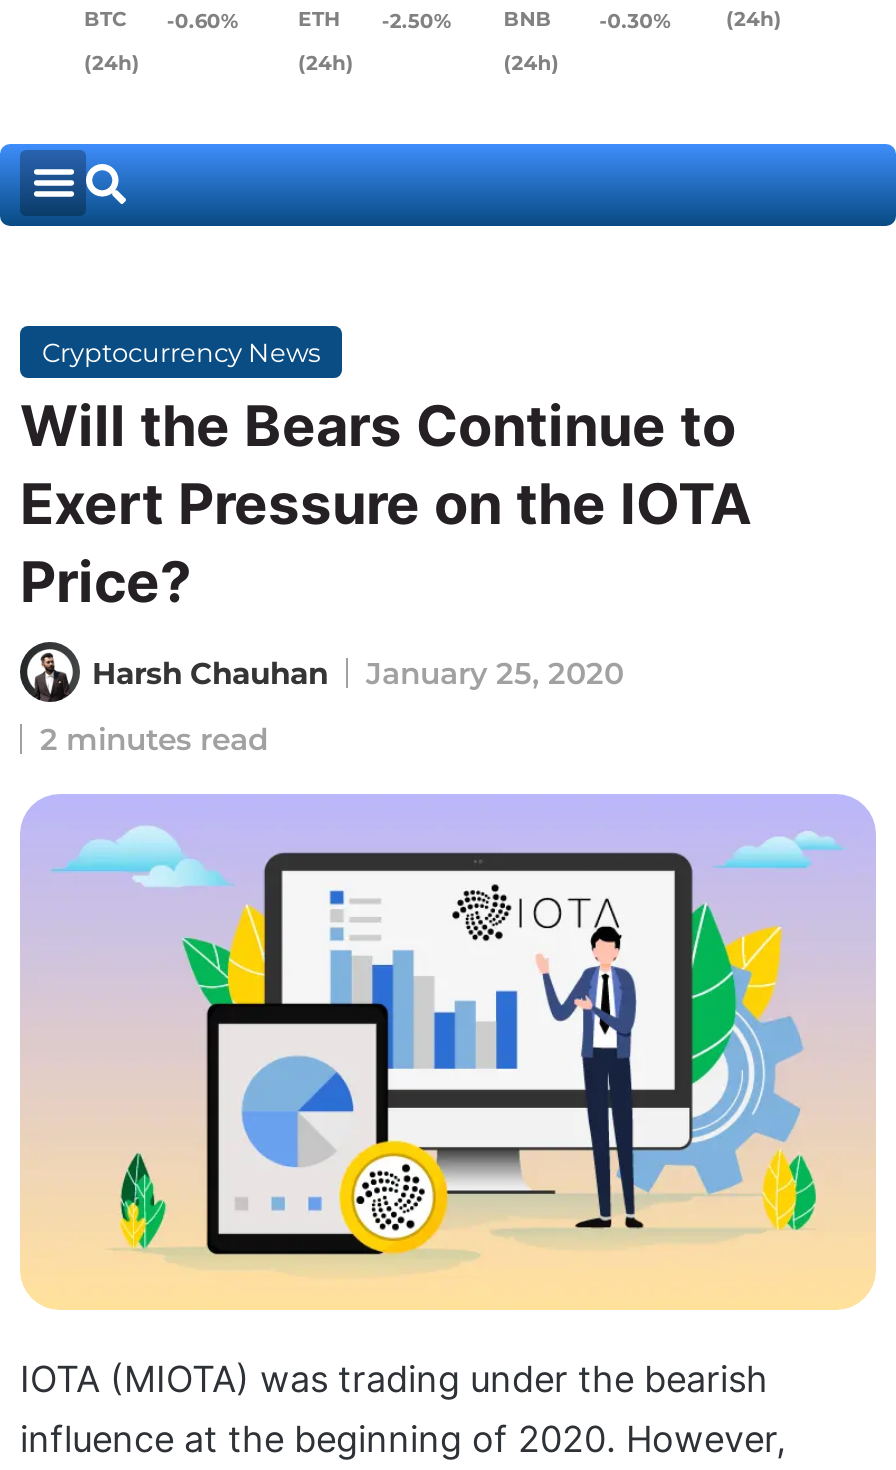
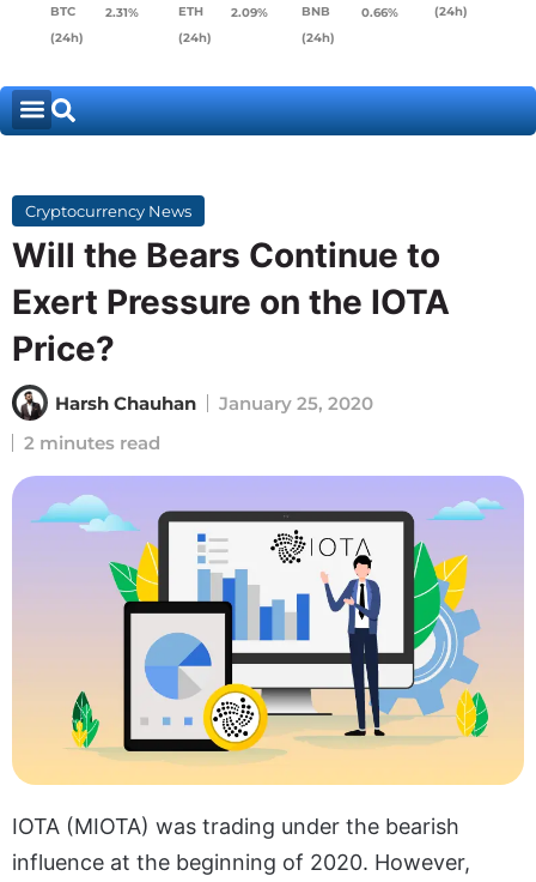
- BTC -0.60%
+ BTC 2.31%

- -2.50%
+ 2.09%

- -0.30%
+ 0.66%
